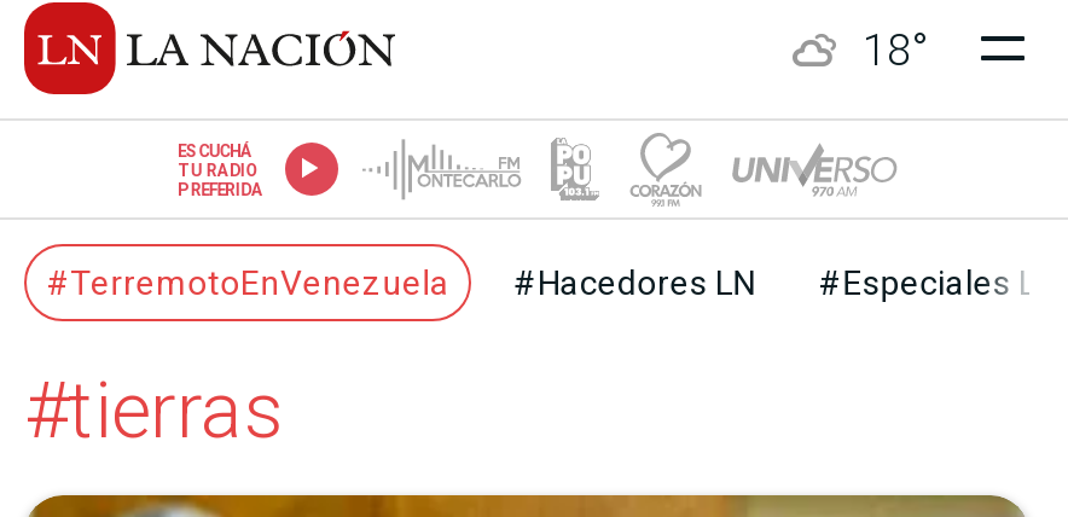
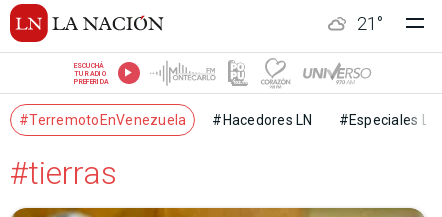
- 18°
+ 21°
